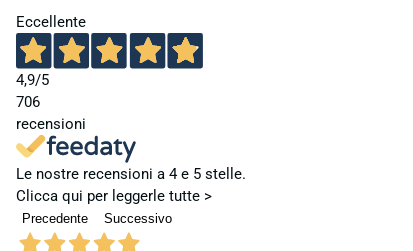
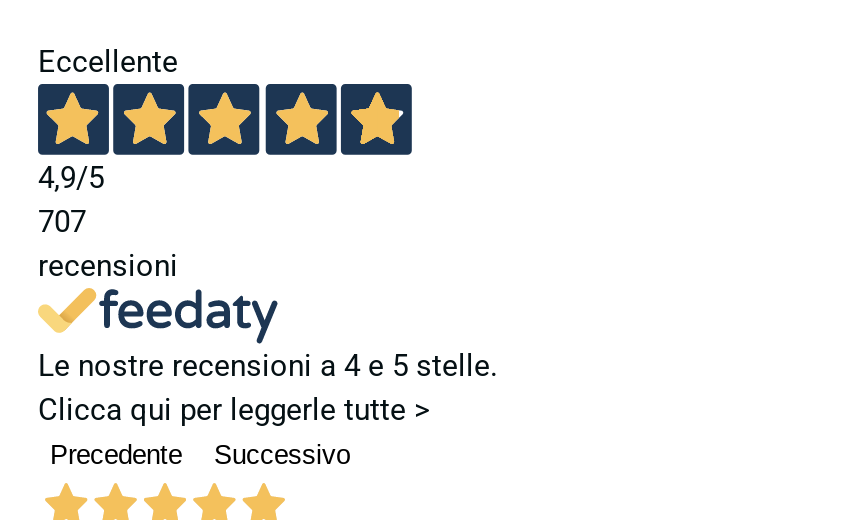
- 706
+ 707
